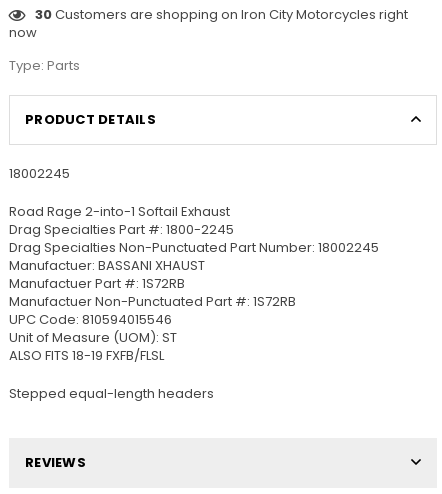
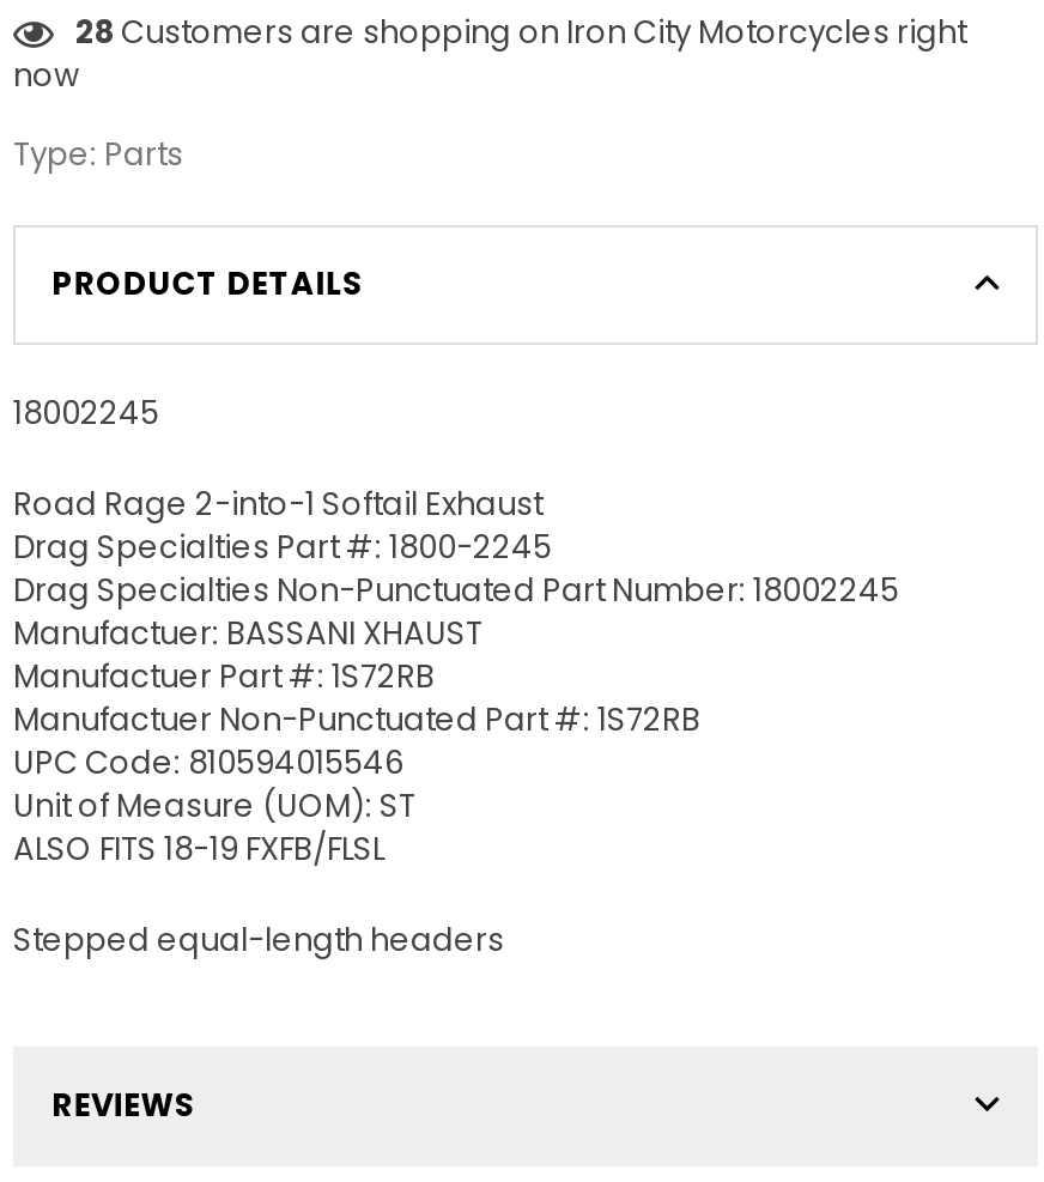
- 30 Customers are shopping on Iron City Motorcycles right
+ 28 Customers are shopping on Iron City Motorcycles right
